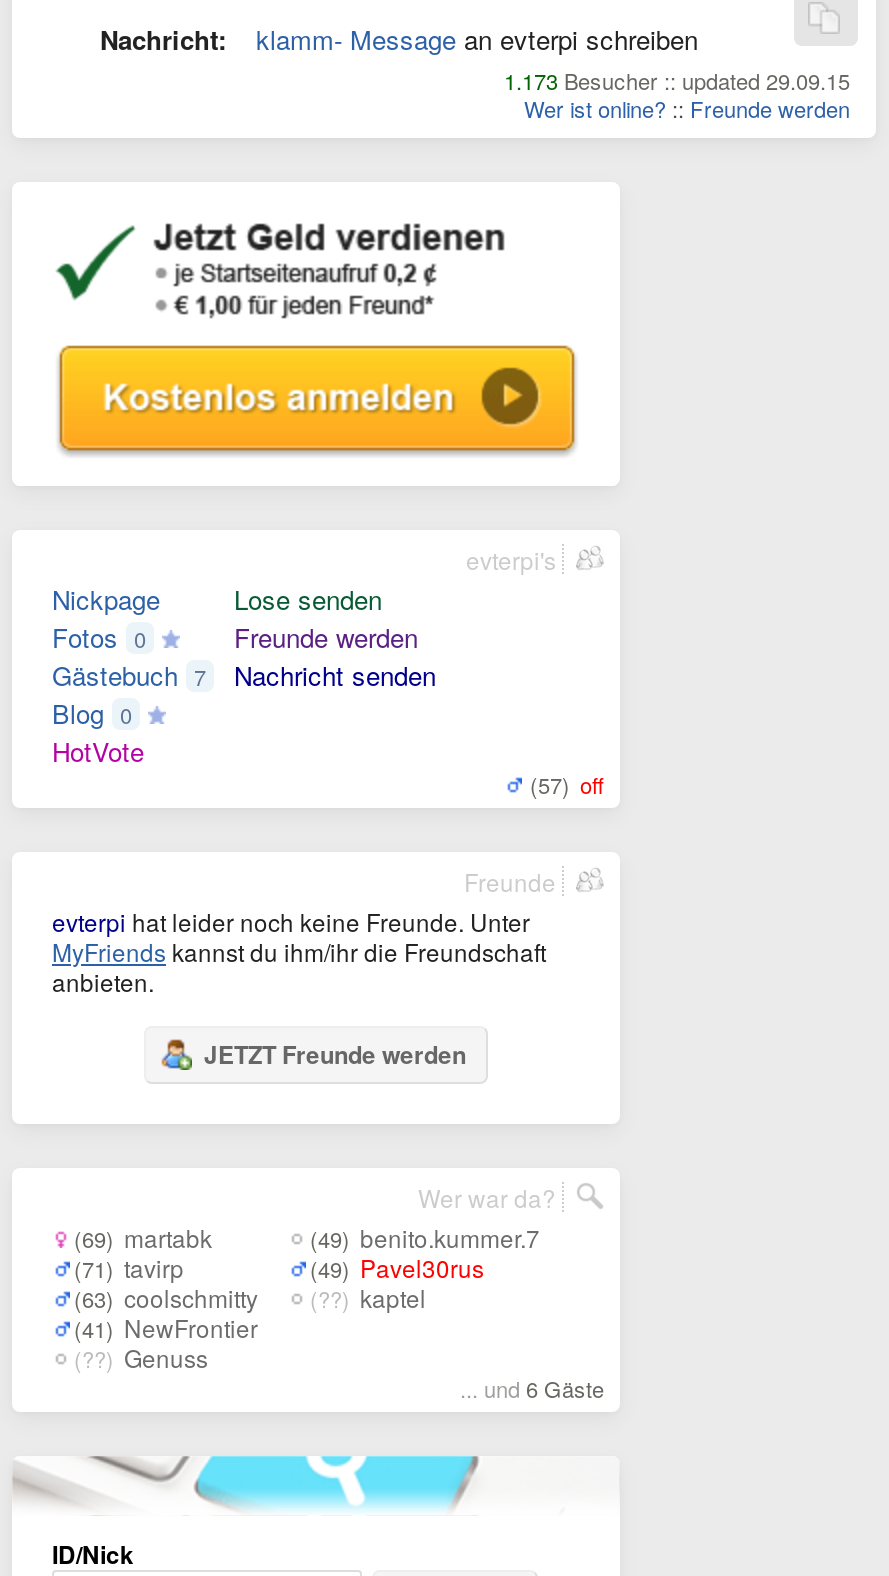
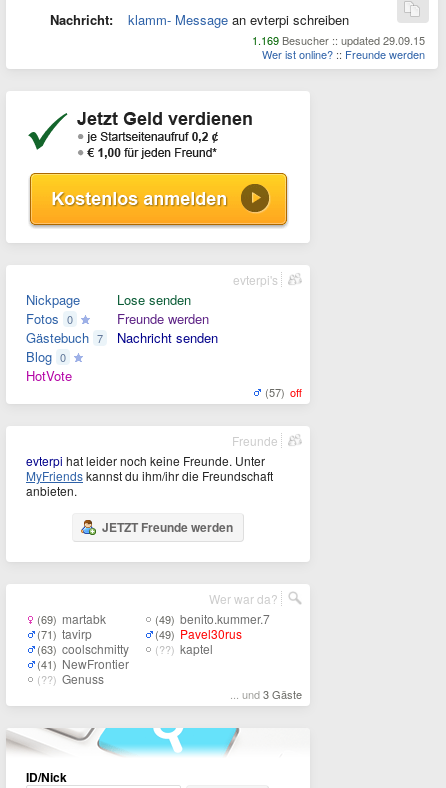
- 1.173 Besucher :: updated 29.09.15
+ 1.169 Besucher :: updated 29.09.15

- ... und 6 Gäste
+ ... und 3 Gäste
